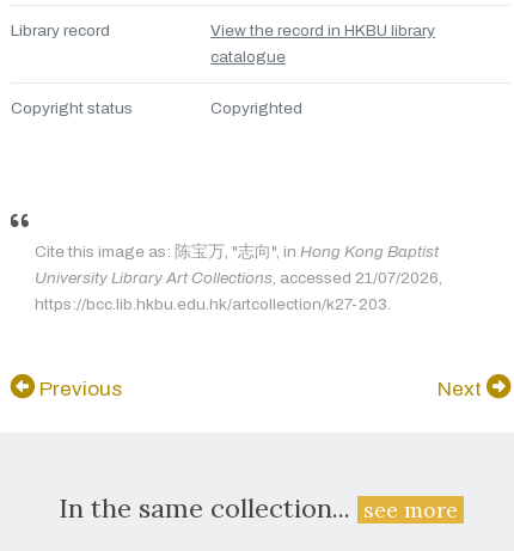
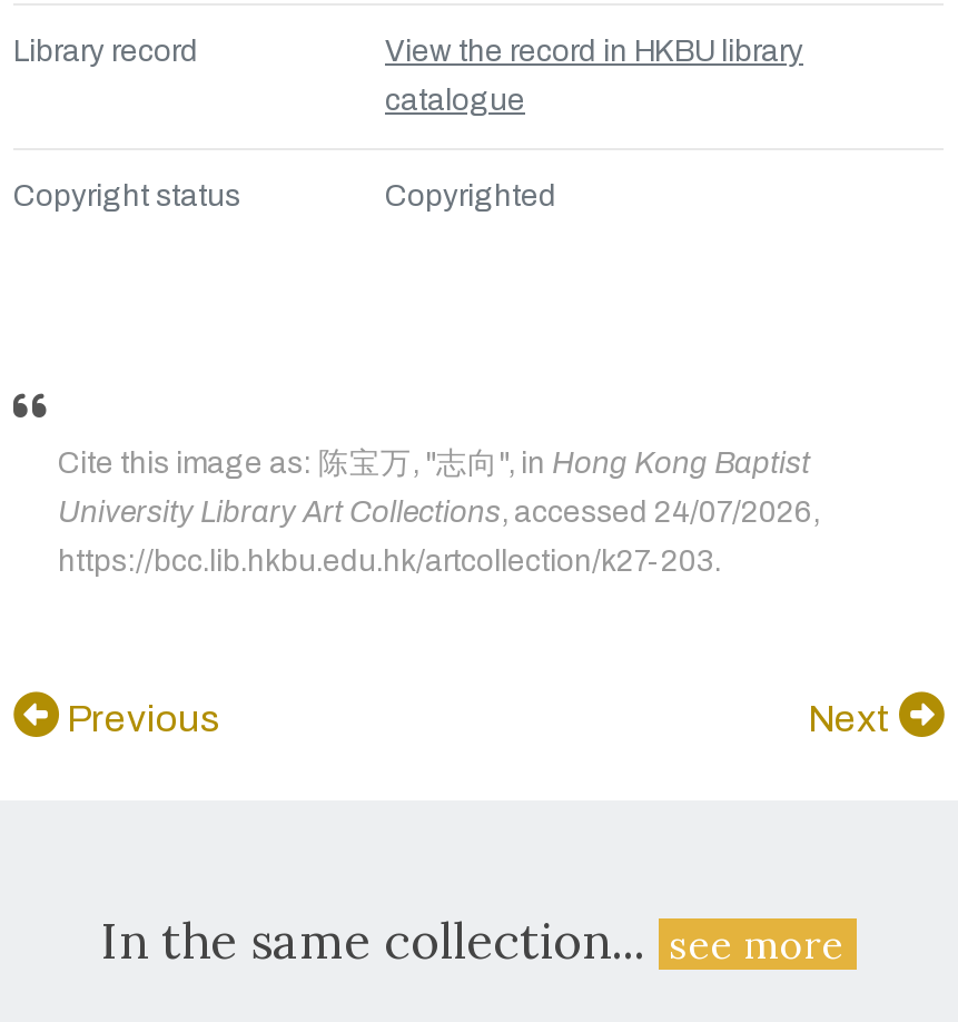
- University Library Art Collections, accessed 21/07/2026,
+ University Library Art Collections, accessed 24/07/2026,
